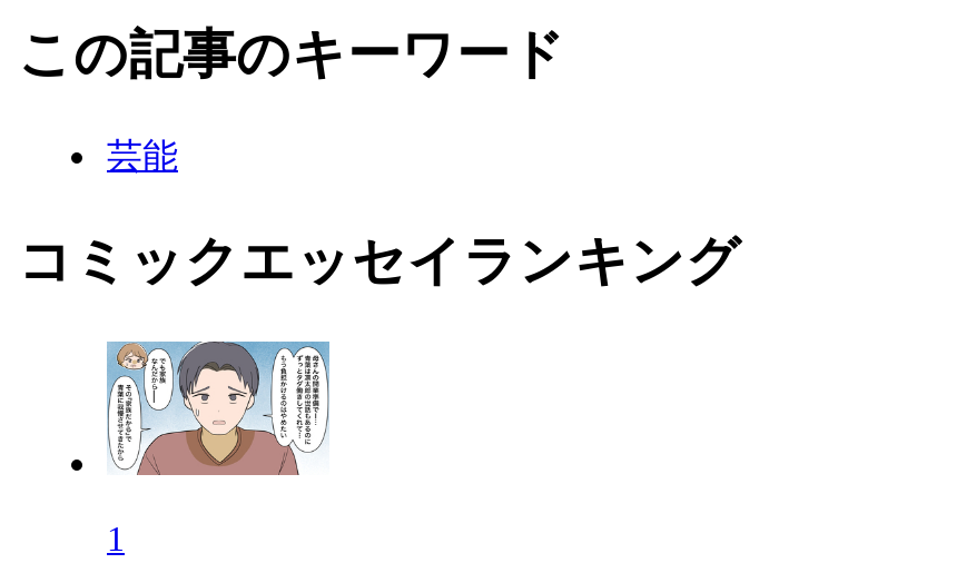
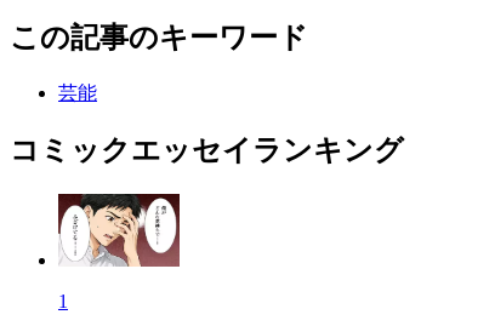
- [image]
+ [image]
